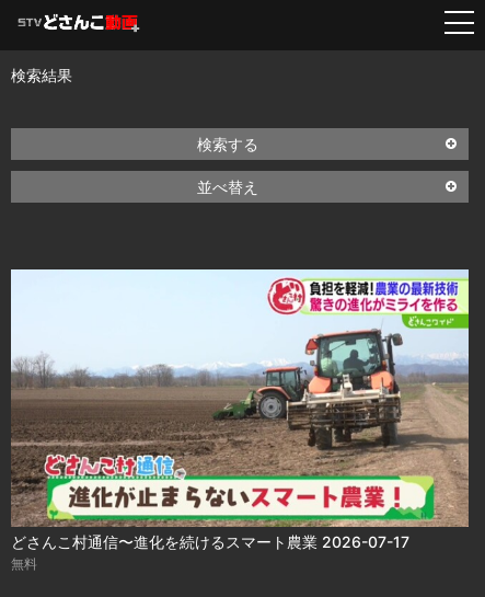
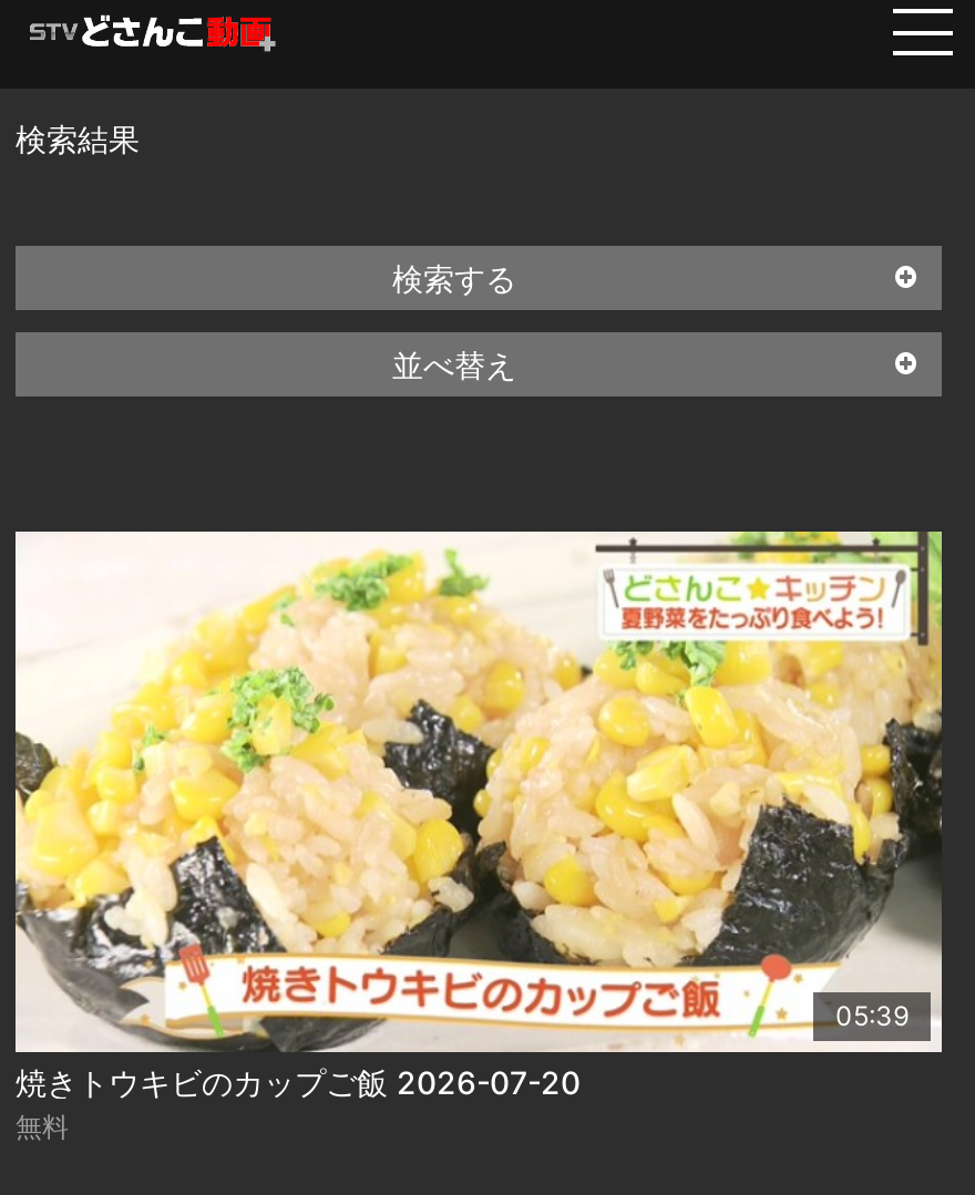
- [image]
- どさんこ村通信〜進化を続けるスマート農業 2026-07-17
+ [image]
+ 05:39
+ 焼きトウキビのカップご飯 2026-07-20
